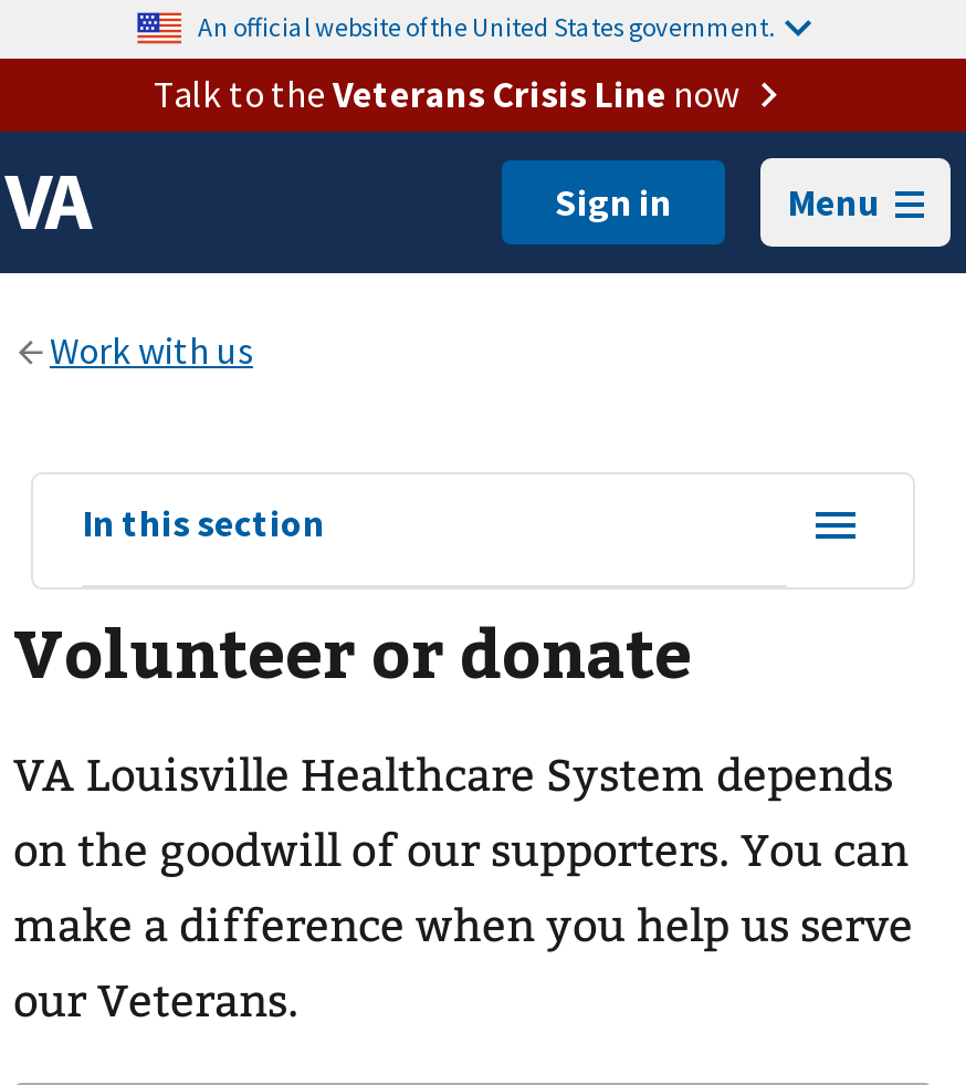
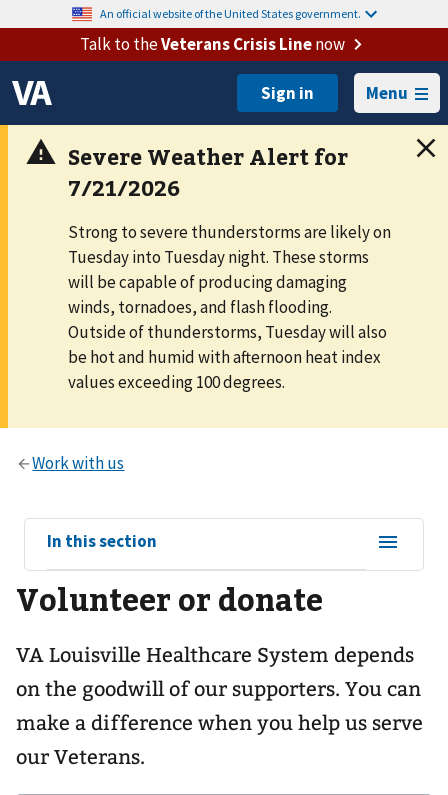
+ [image]
+ Strong to severe thunderstorms are likely on
+ Tuesday into Tuesday night. These storms
+ will be capable of producing damaging
+ winds, tornadoes, and flash flooding.
+ Outside of thunderstorms, Tuesday will also
+ be hot and humid with afternoon heat index
+ values exceeding 100 degrees.
